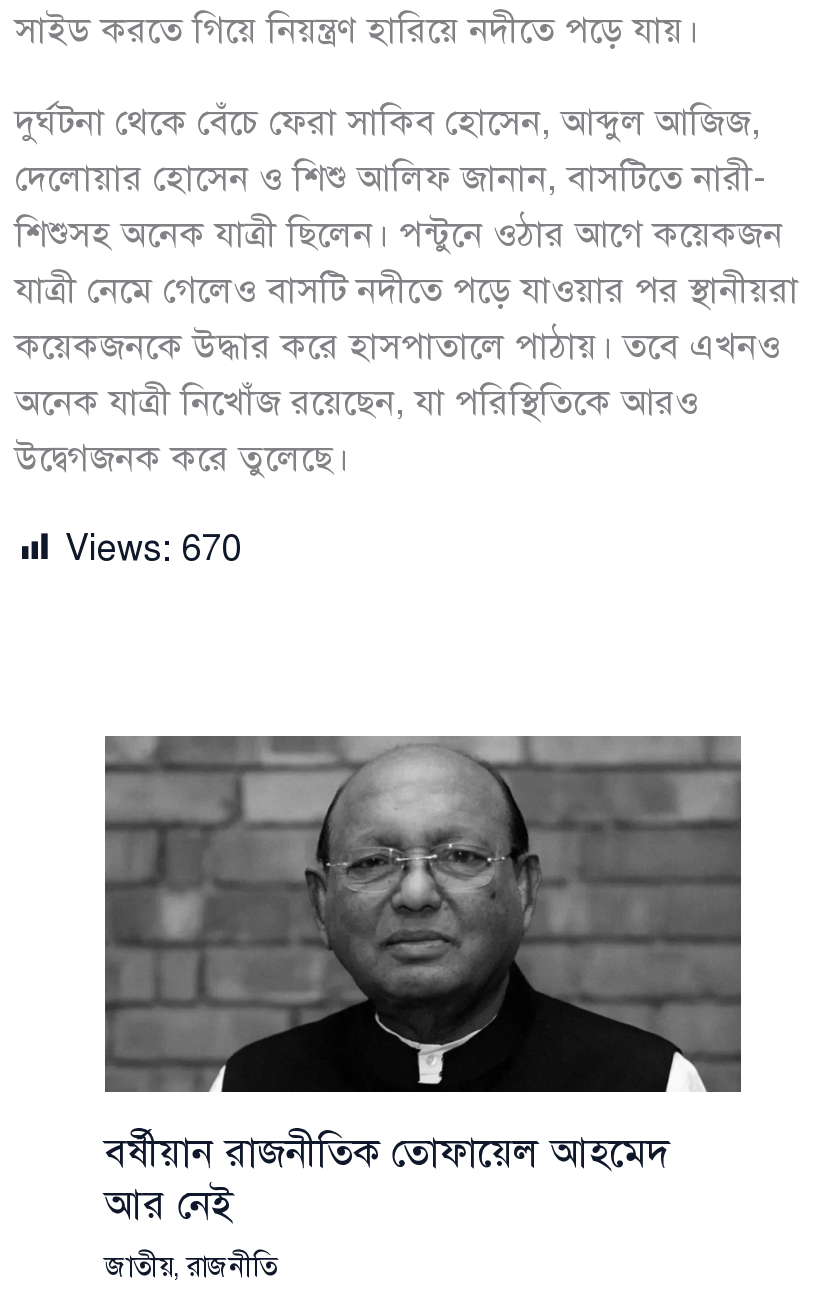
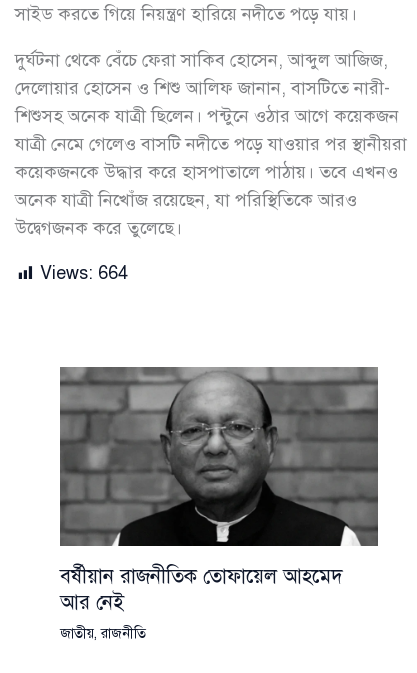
- Views: 670
+ Views: 664
